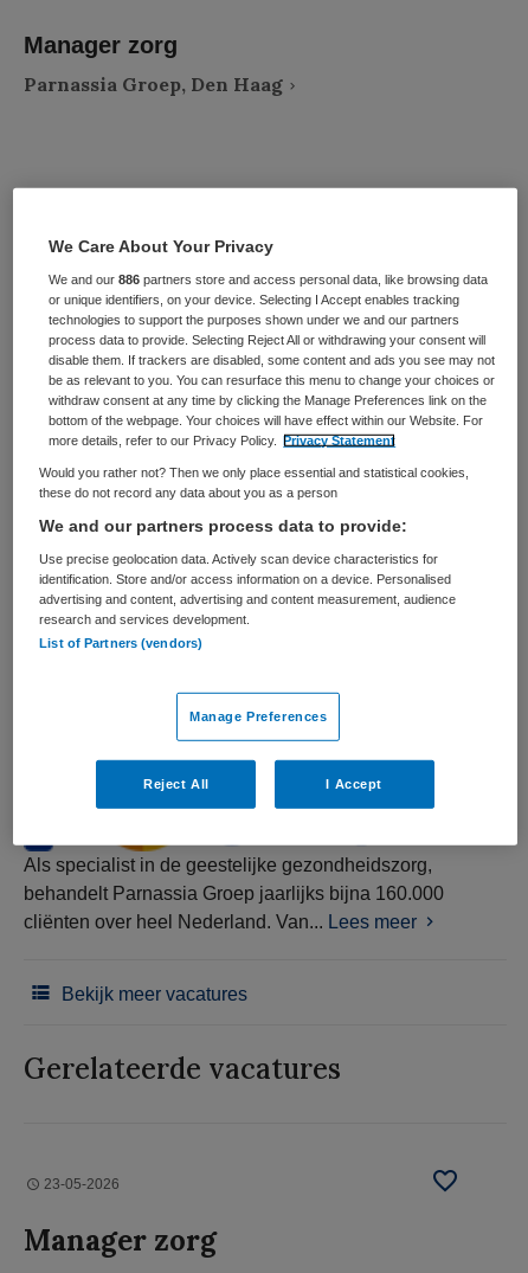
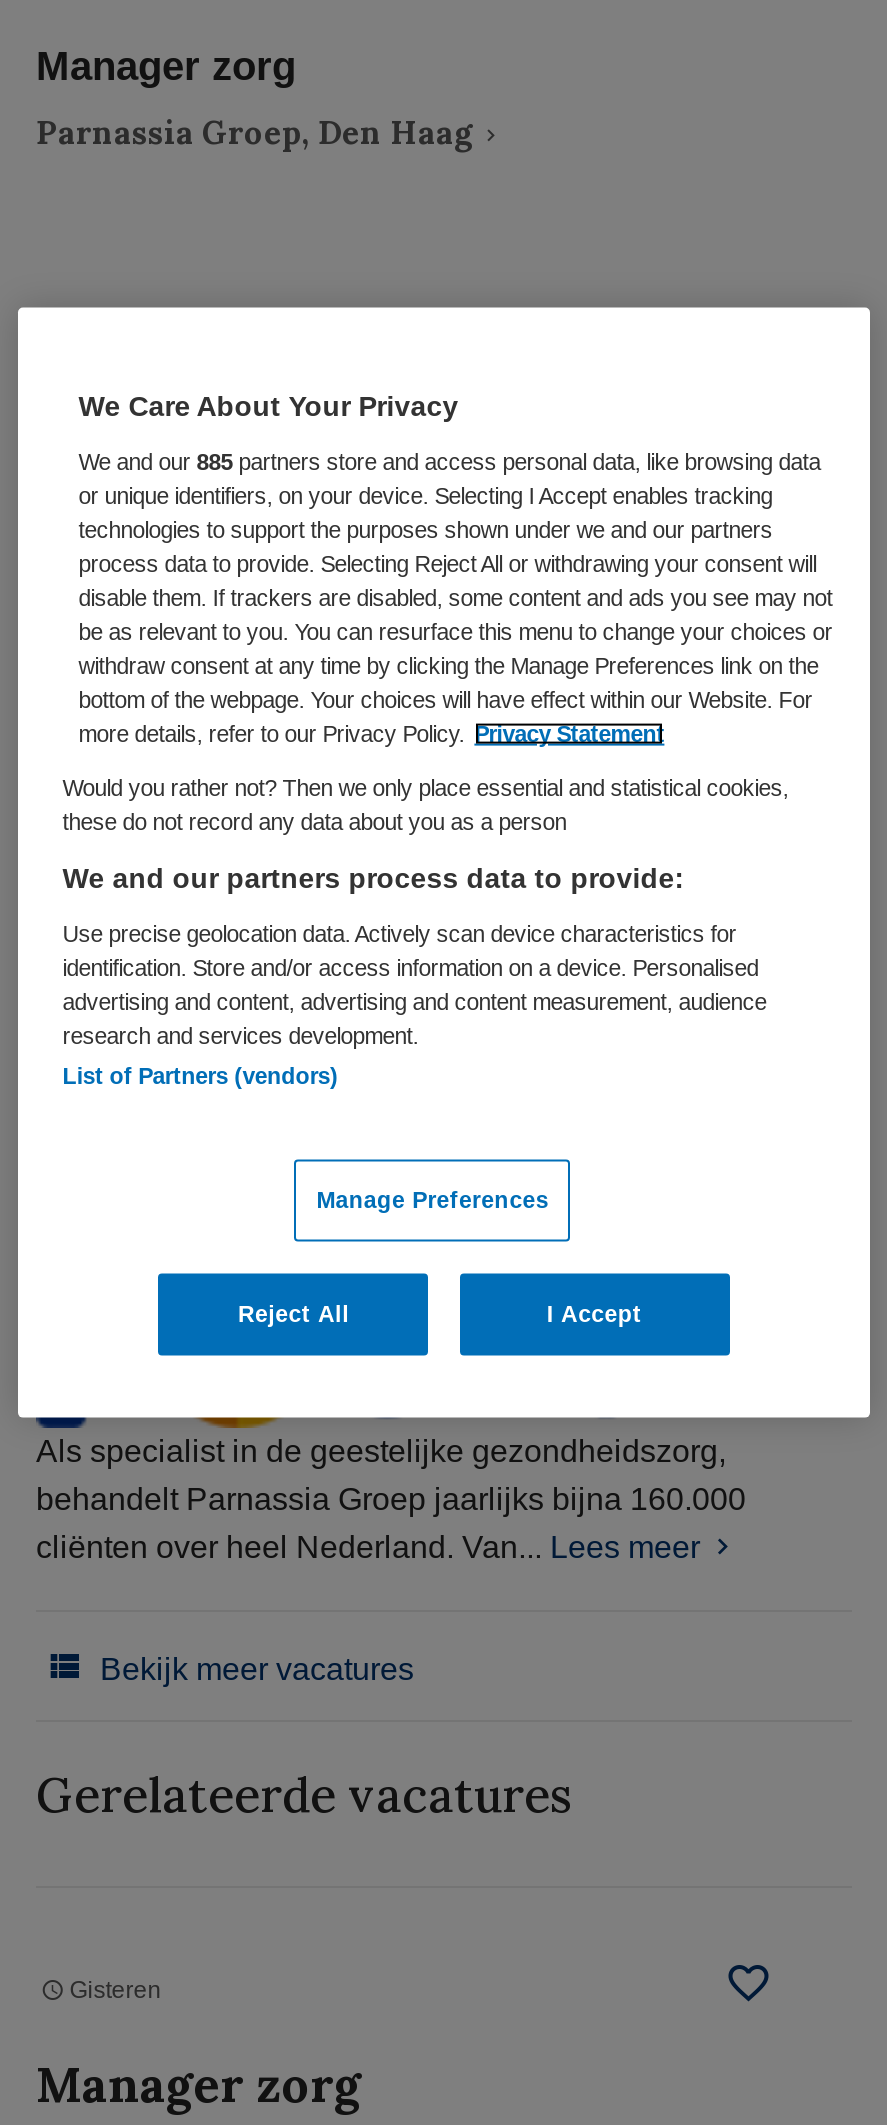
- We and our 886 partners store and access personal data, like browsing data
+ We and our 885 partners store and access personal data, like browsing data

- 23-05-2026
+ Gisteren
